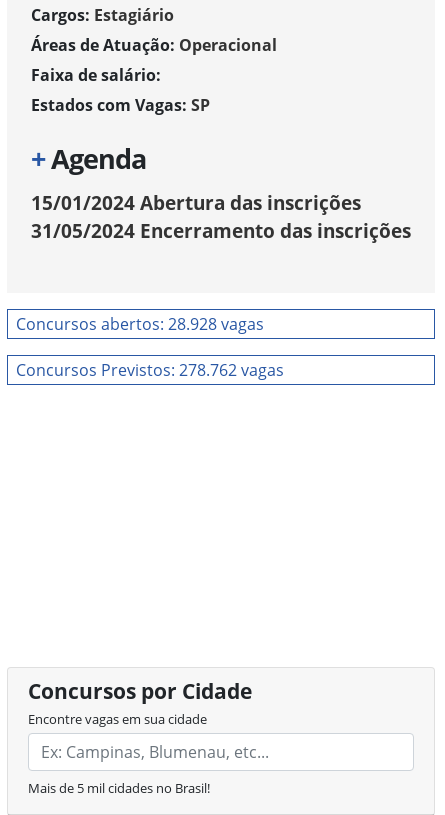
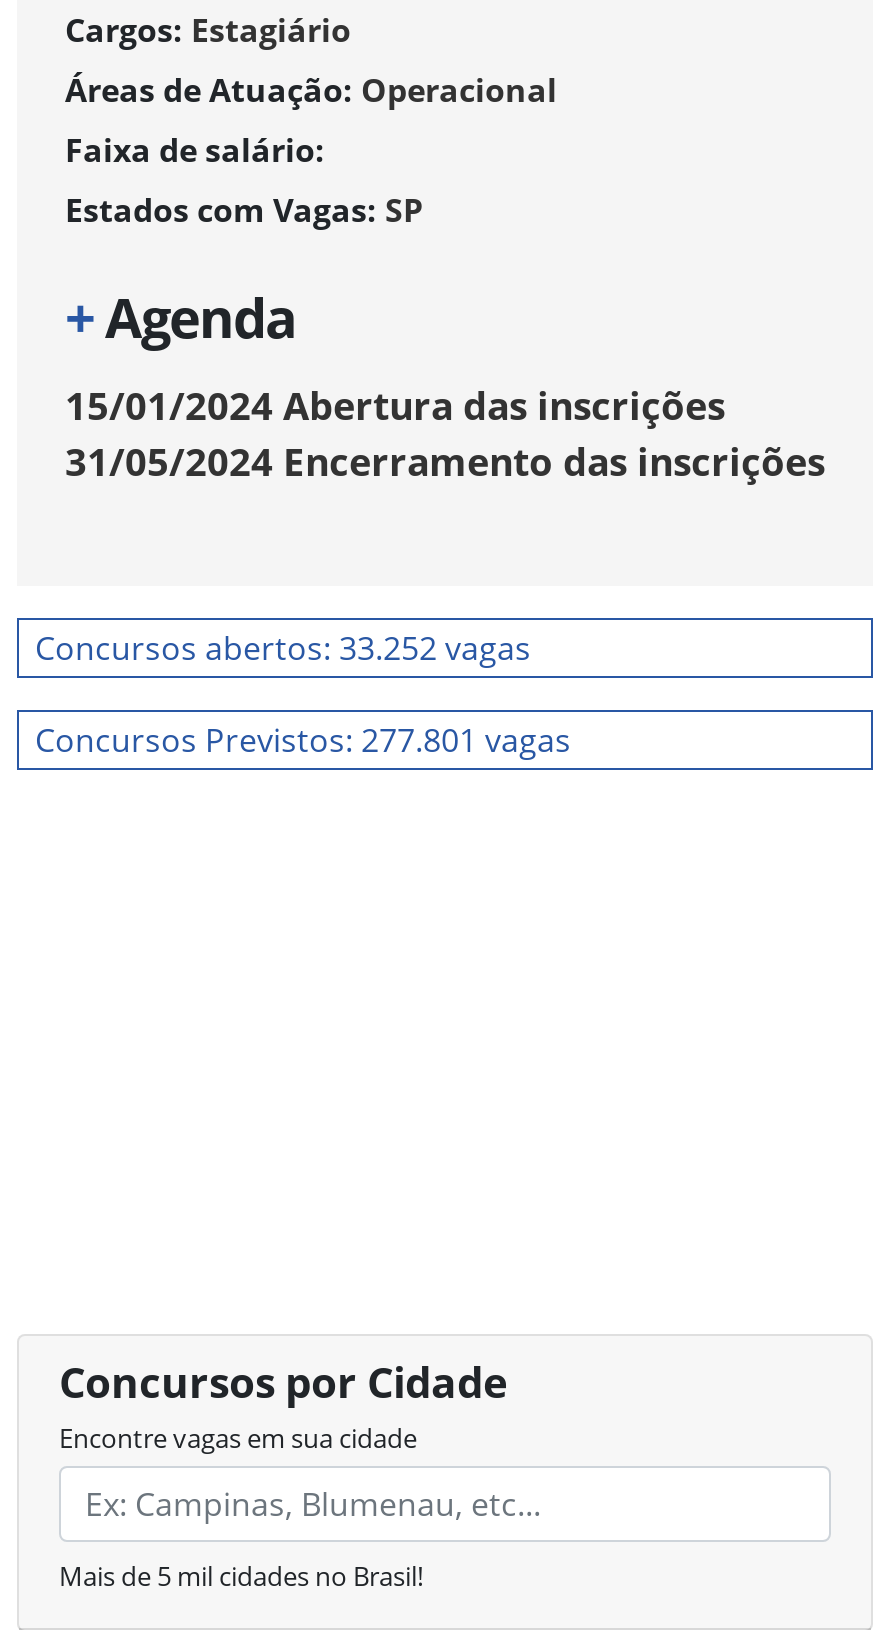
- Concursos abertos: 28.928 vagas
+ Concursos abertos: 33.252 vagas

- Concursos Previstos: 278.762 vagas
+ Concursos Previstos: 277.801 vagas
